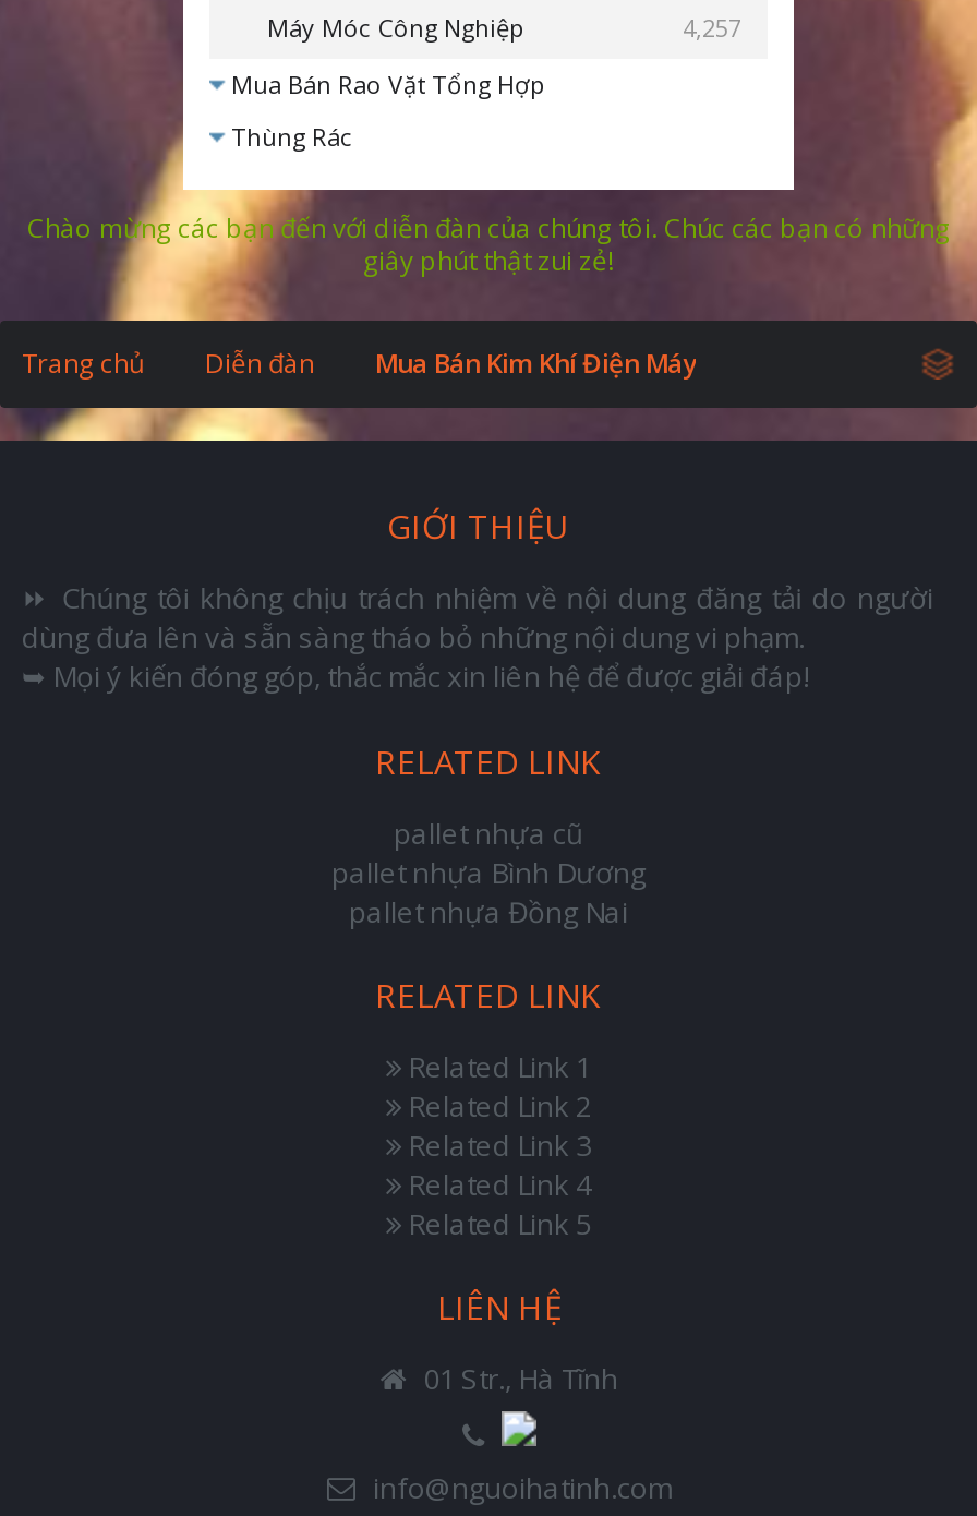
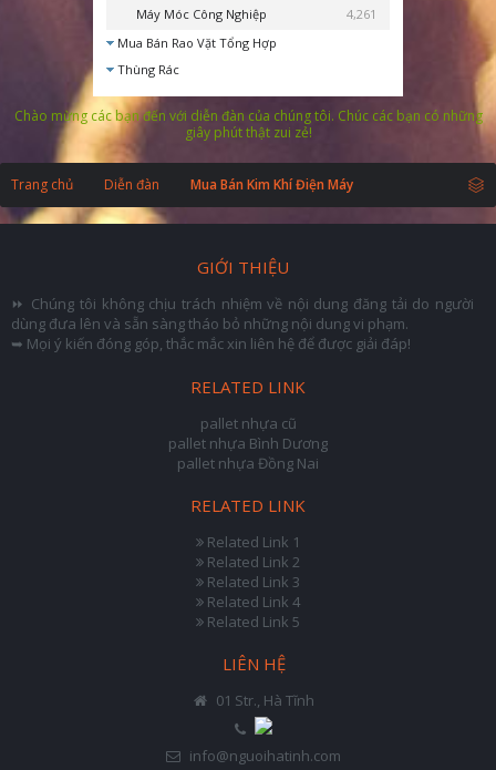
- 4,257
+ 4,261
